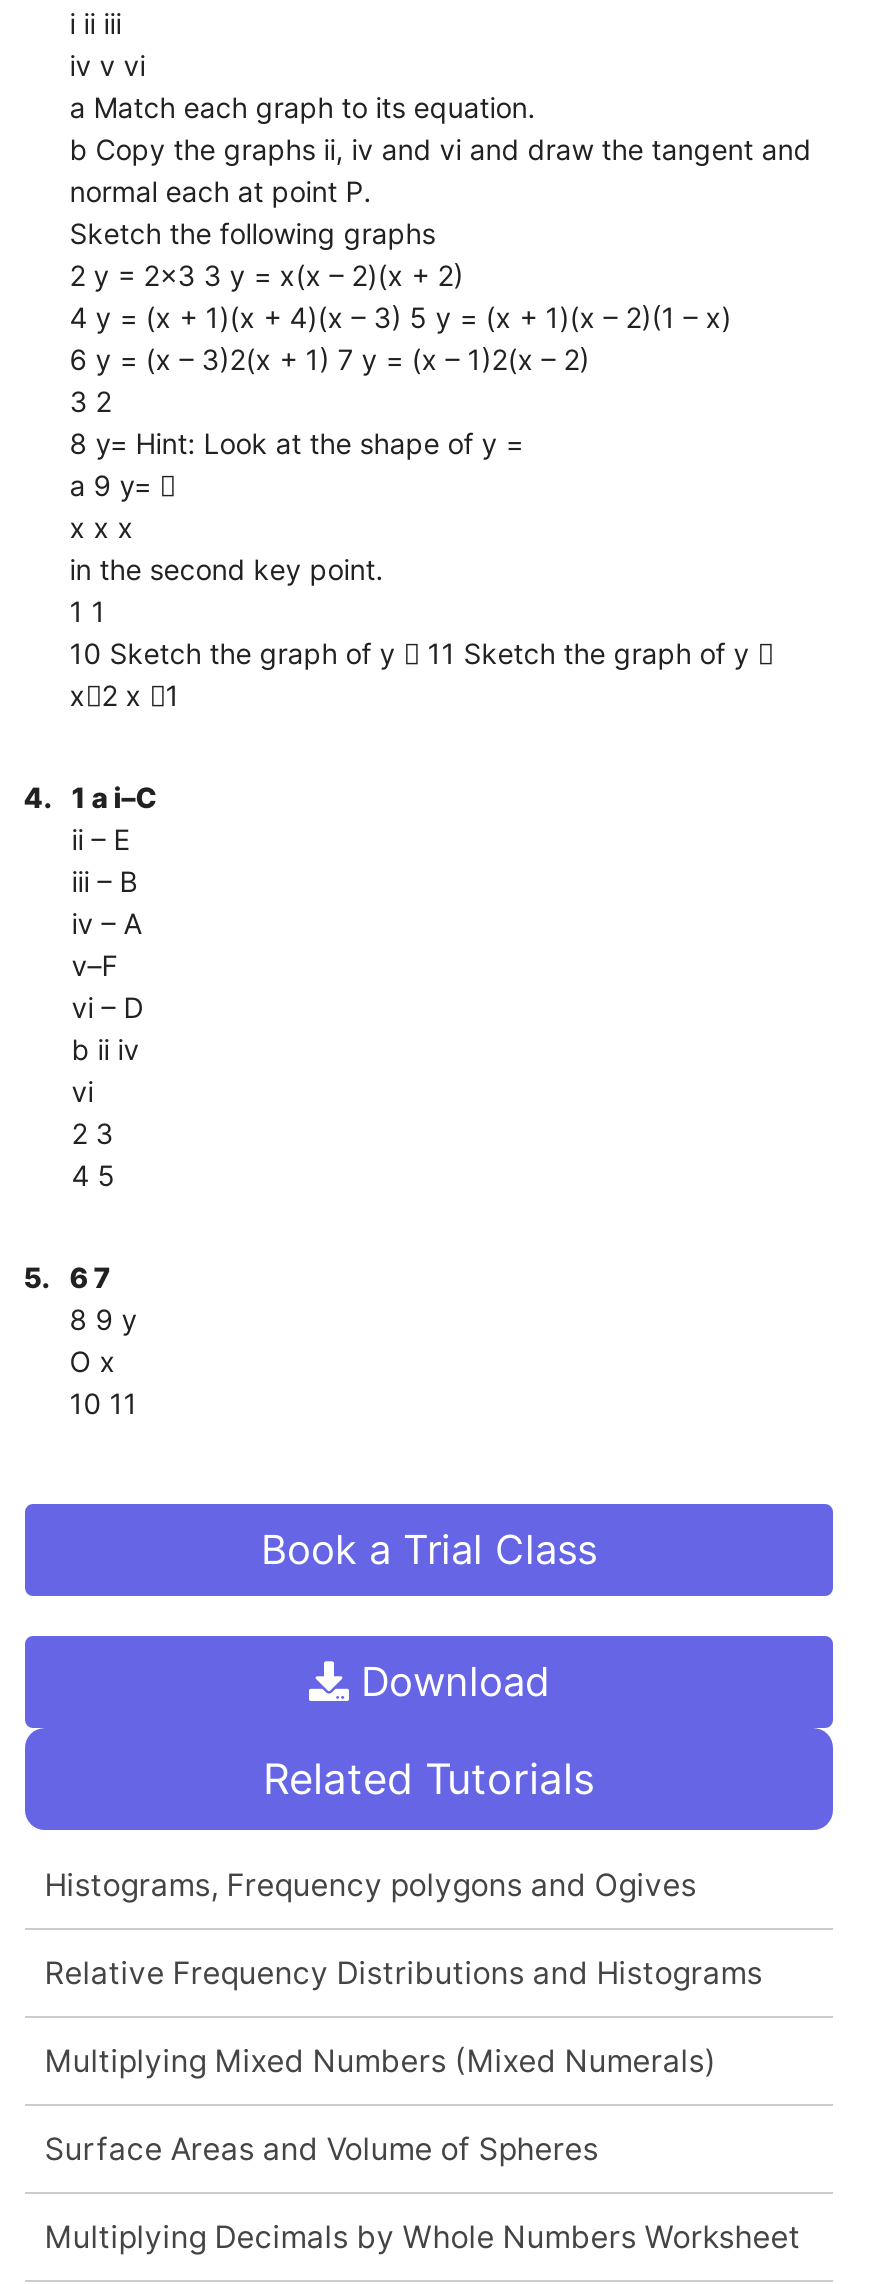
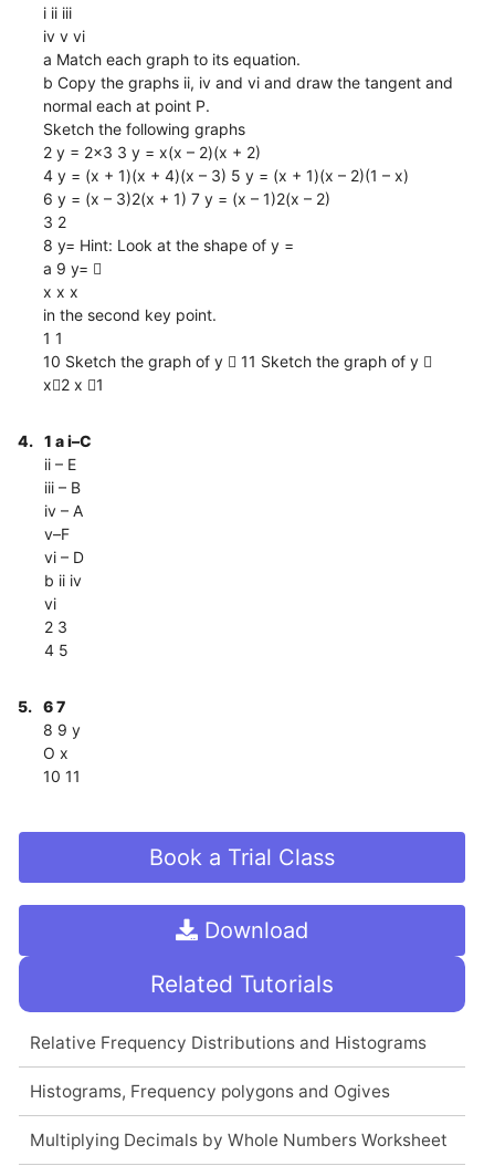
moved down: Histograms, Frequency polygons and Ogives

- Multiplying Mixed Numbers (Mixed Numerals)
- Surface Areas and Volume of Spheres
